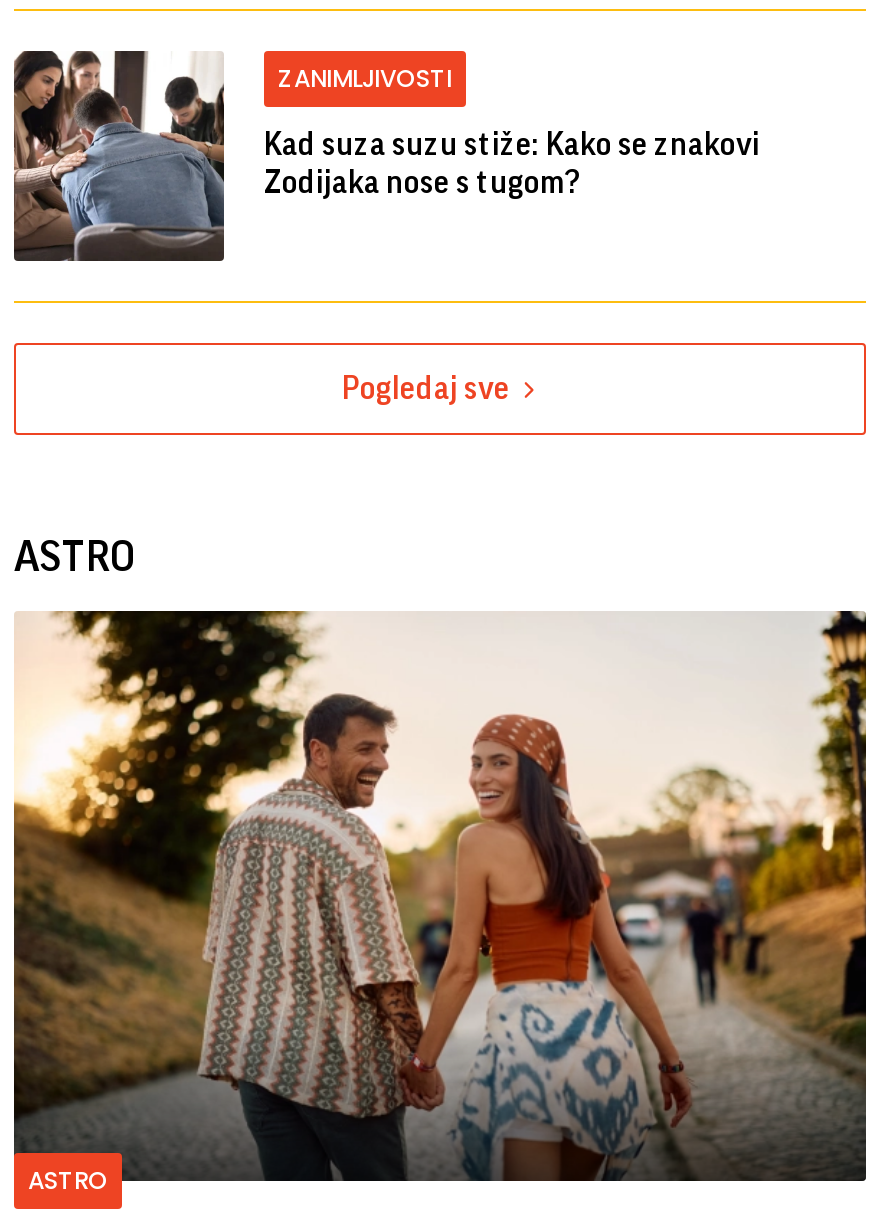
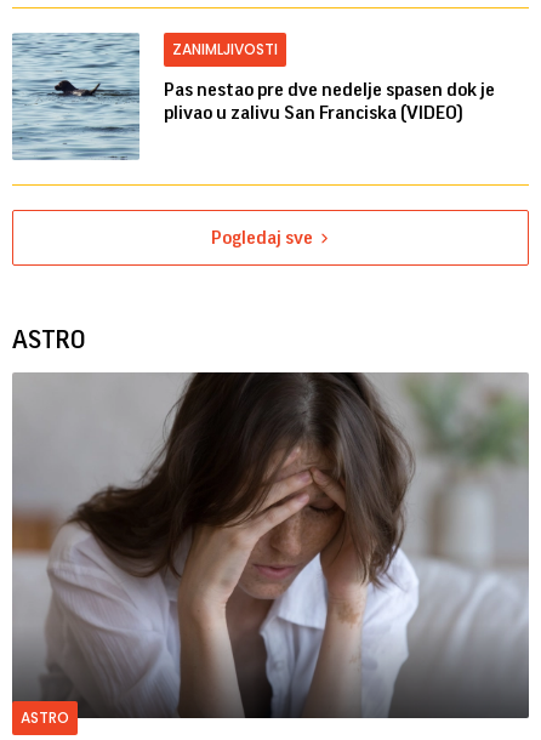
- [image]
- Kad suza suzu stiže: Kako se znakovi
- Zodijaka nose s tugom?
+ [image]
+ Pas nestao pre dve nedelje spasen dok je
+ plivao u zalivu San Franciska (VIDEO)

- [image]
+ [image]
